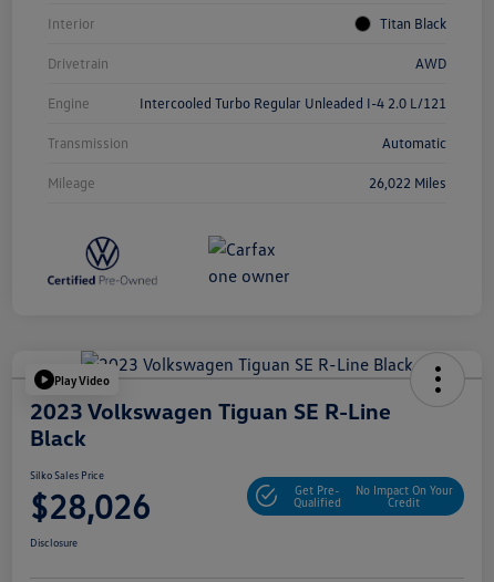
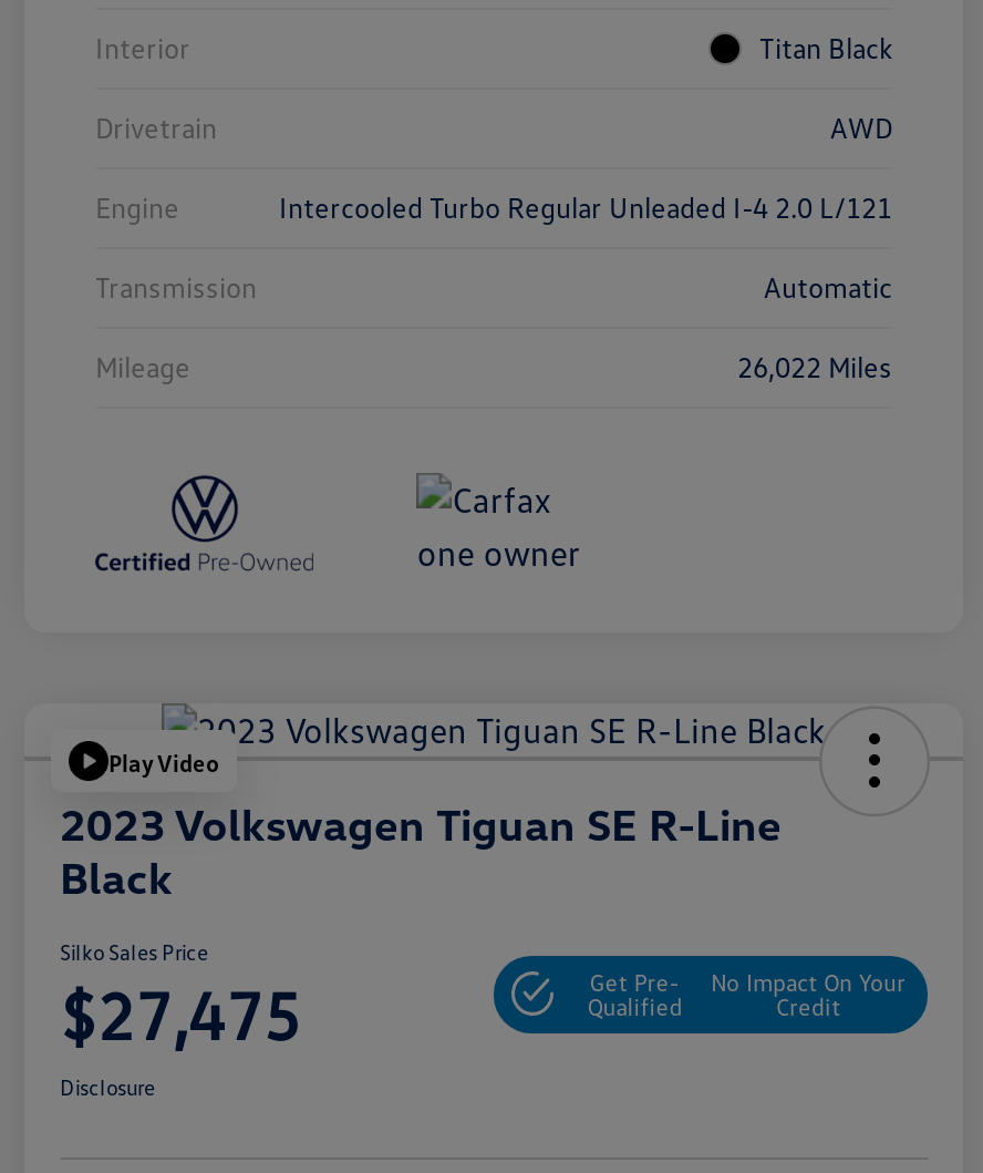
- $28,026
+ $27,475
